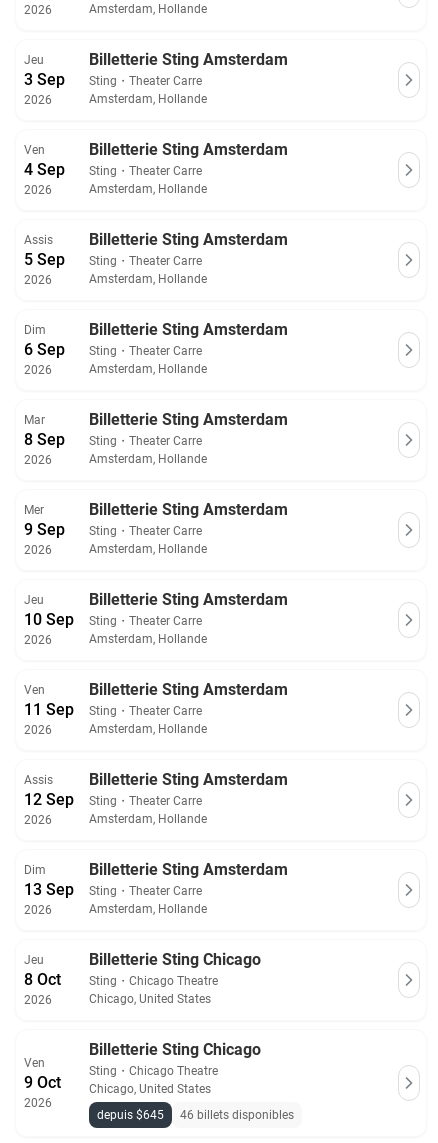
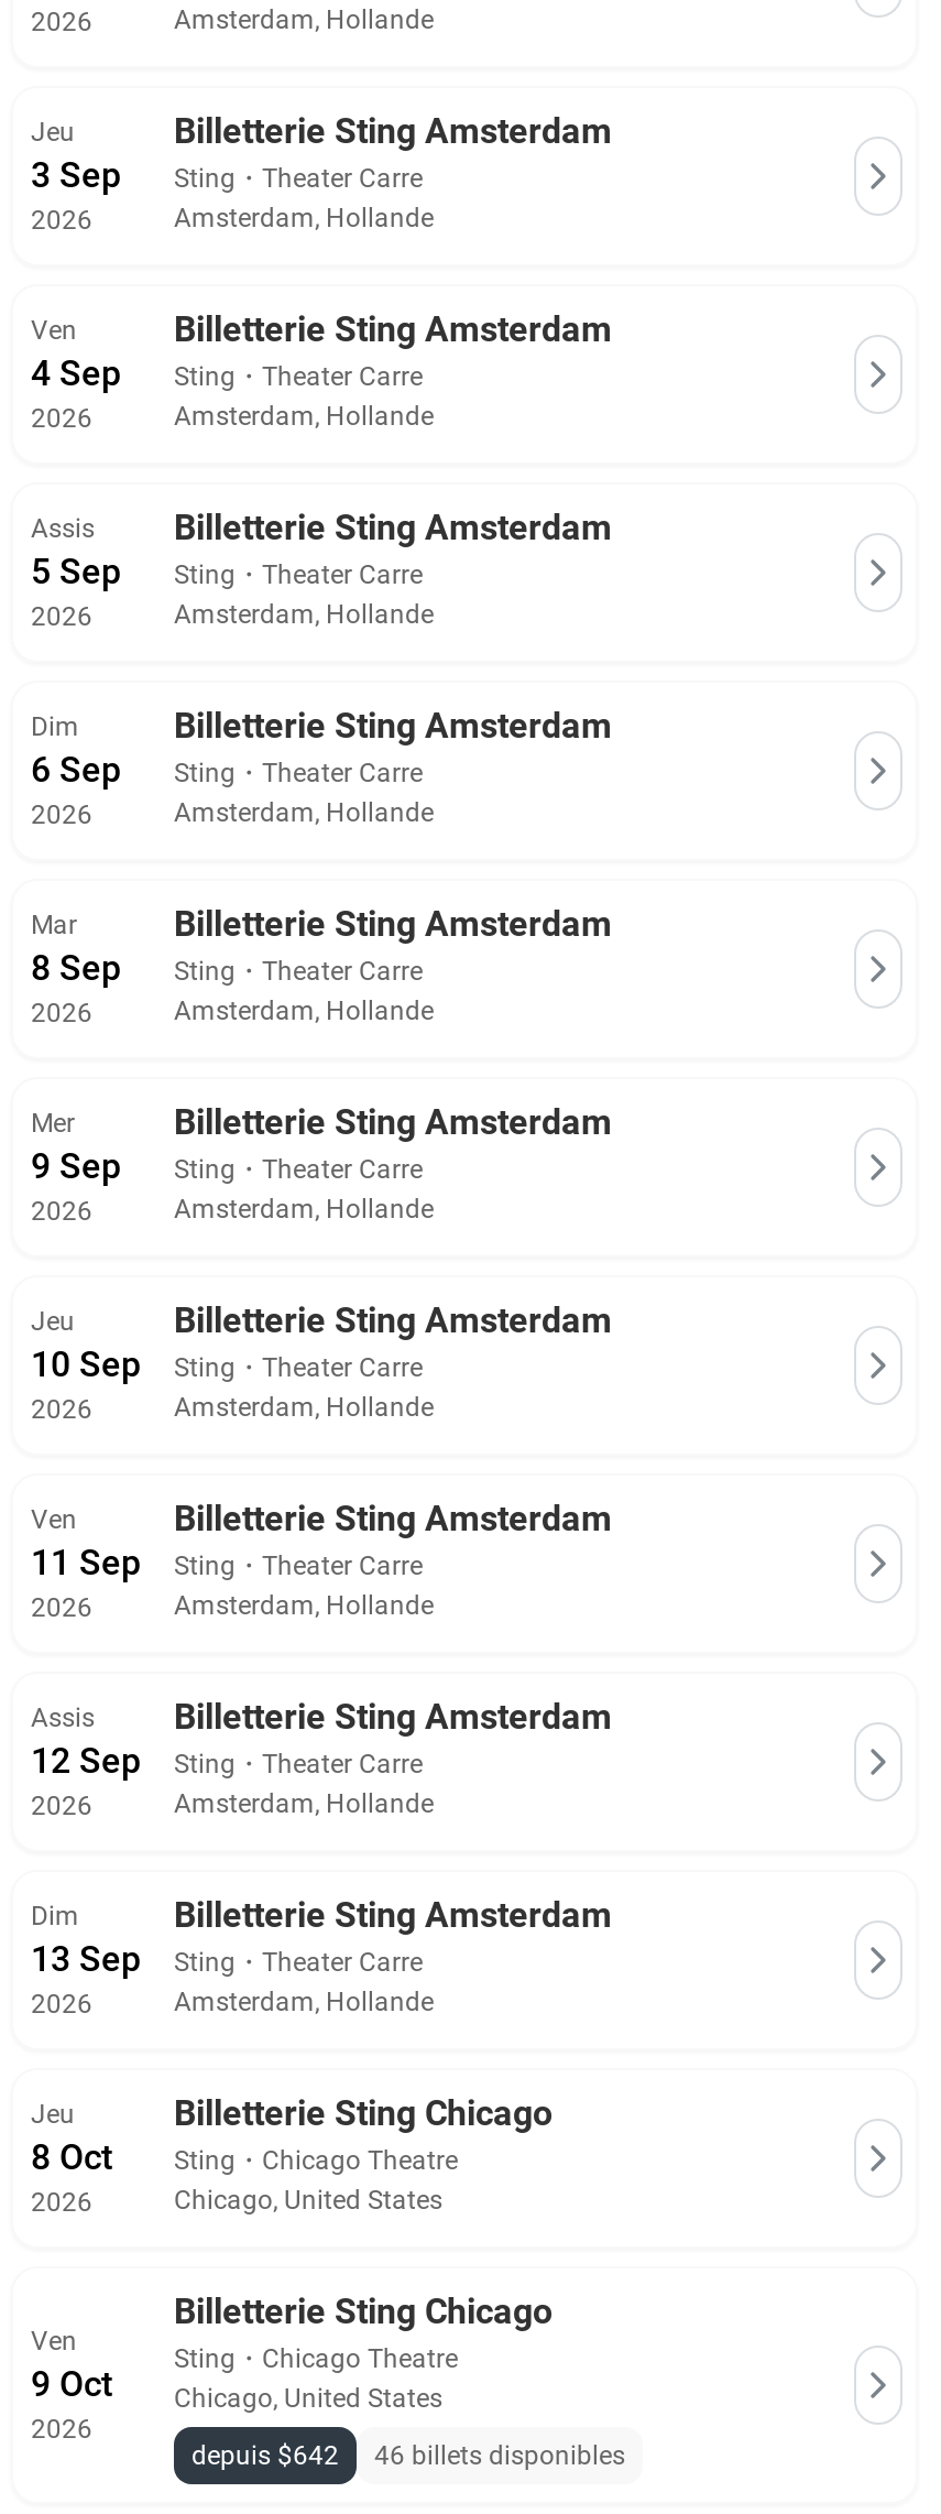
- depuis $645 46 billets disponibles
+ depuis $642 46 billets disponibles
